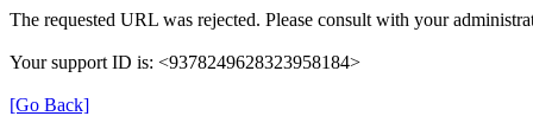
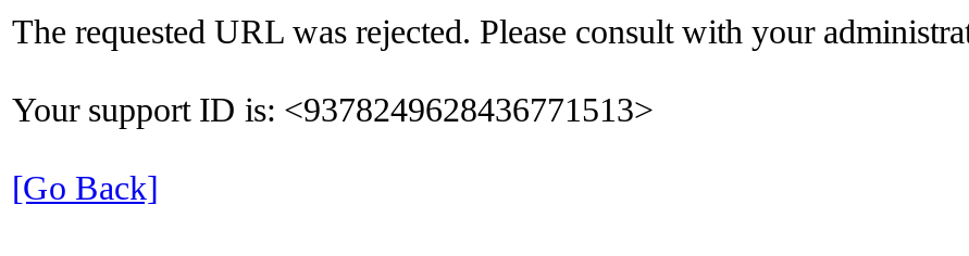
- Your support ID is: <9378249628323958184>
+ Your support ID is: <9378249628436771513>
